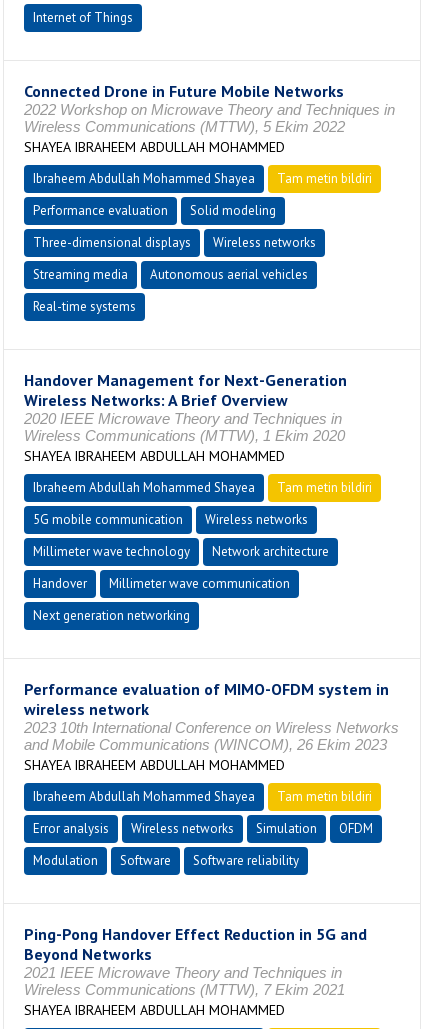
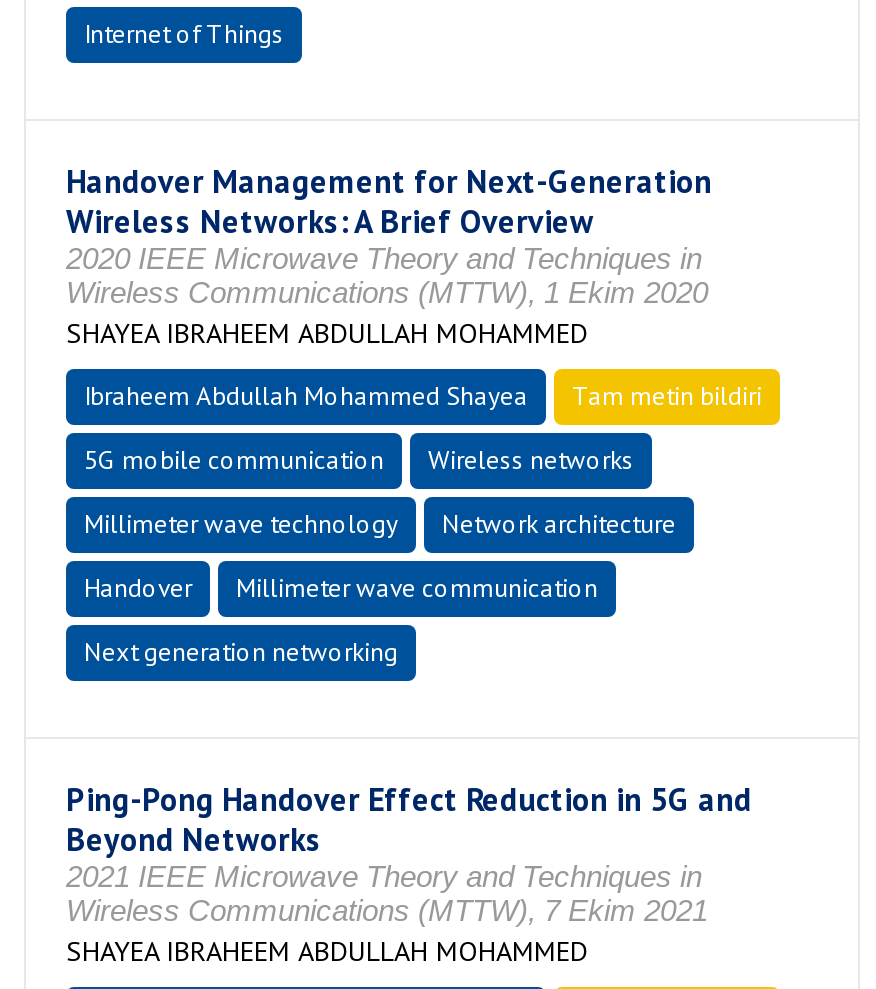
- Connected Drone in Future Mobile Networks
- 2022 Workshop on Microwave Theory and Techniques in
- Wireless Communications (MTTW), 5 Ekim 2022
- SHAYEA IBRAHEEM ABDULLAH MOHAMMED
- Ibraheem Abdullah Mohammed Shayea
- Tam metin bildiri
- Performance evaluation
- Solid modeling
- Three-dimensional displays
- Wireless networks
- Streaming media
- Autonomous aerial vehicles
- Real-time systems

- Performance evaluation of MIMO-OFDM system in
- wireless network
- 2023 10th International Conference on Wireless Networks
- and Mobile Communications (WINCOM), 26 Ekim 2023
- SHAYEA IBRAHEEM ABDULLAH MOHAMMED
- Ibraheem Abdullah Mohammed Shayea
- Tam metin bildiri
- Error analysis
- Wireless networks
- Simulation
- OFDM
- Modulation
- Software
- Software reliability
